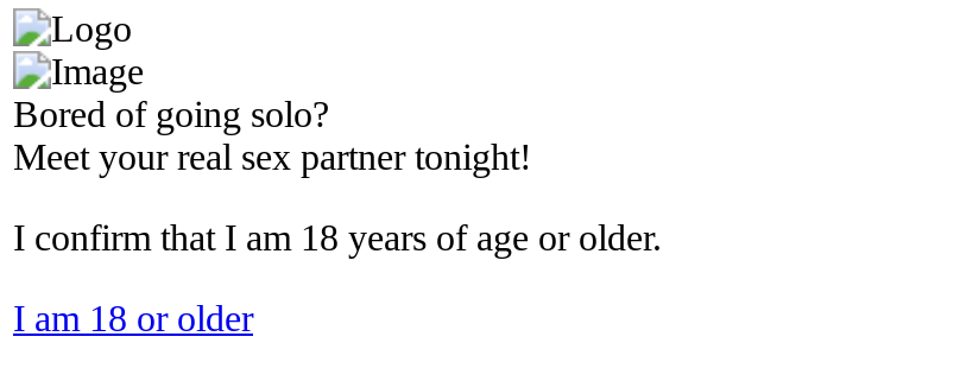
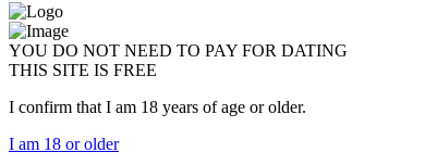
- Bored of going solo?
- Meet your real sex partner tonight!
+ YOU DO NOT NEED TO PAY FOR DATING
+ THIS SITE IS FREE
